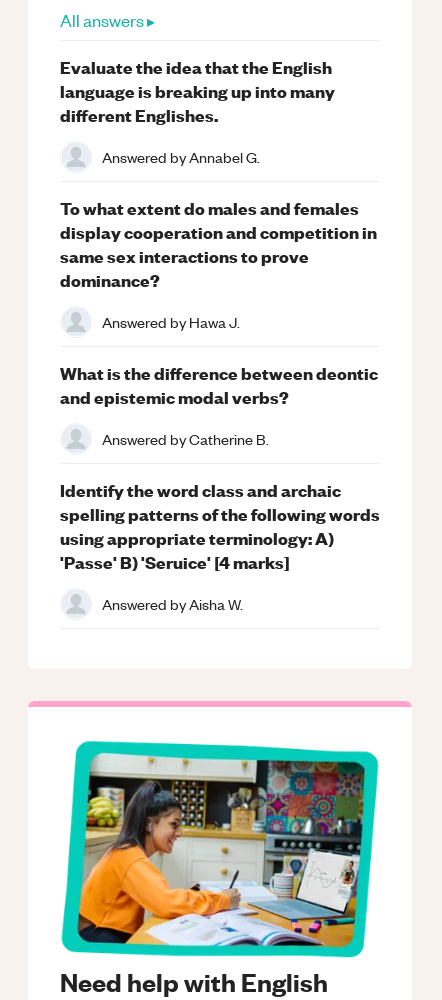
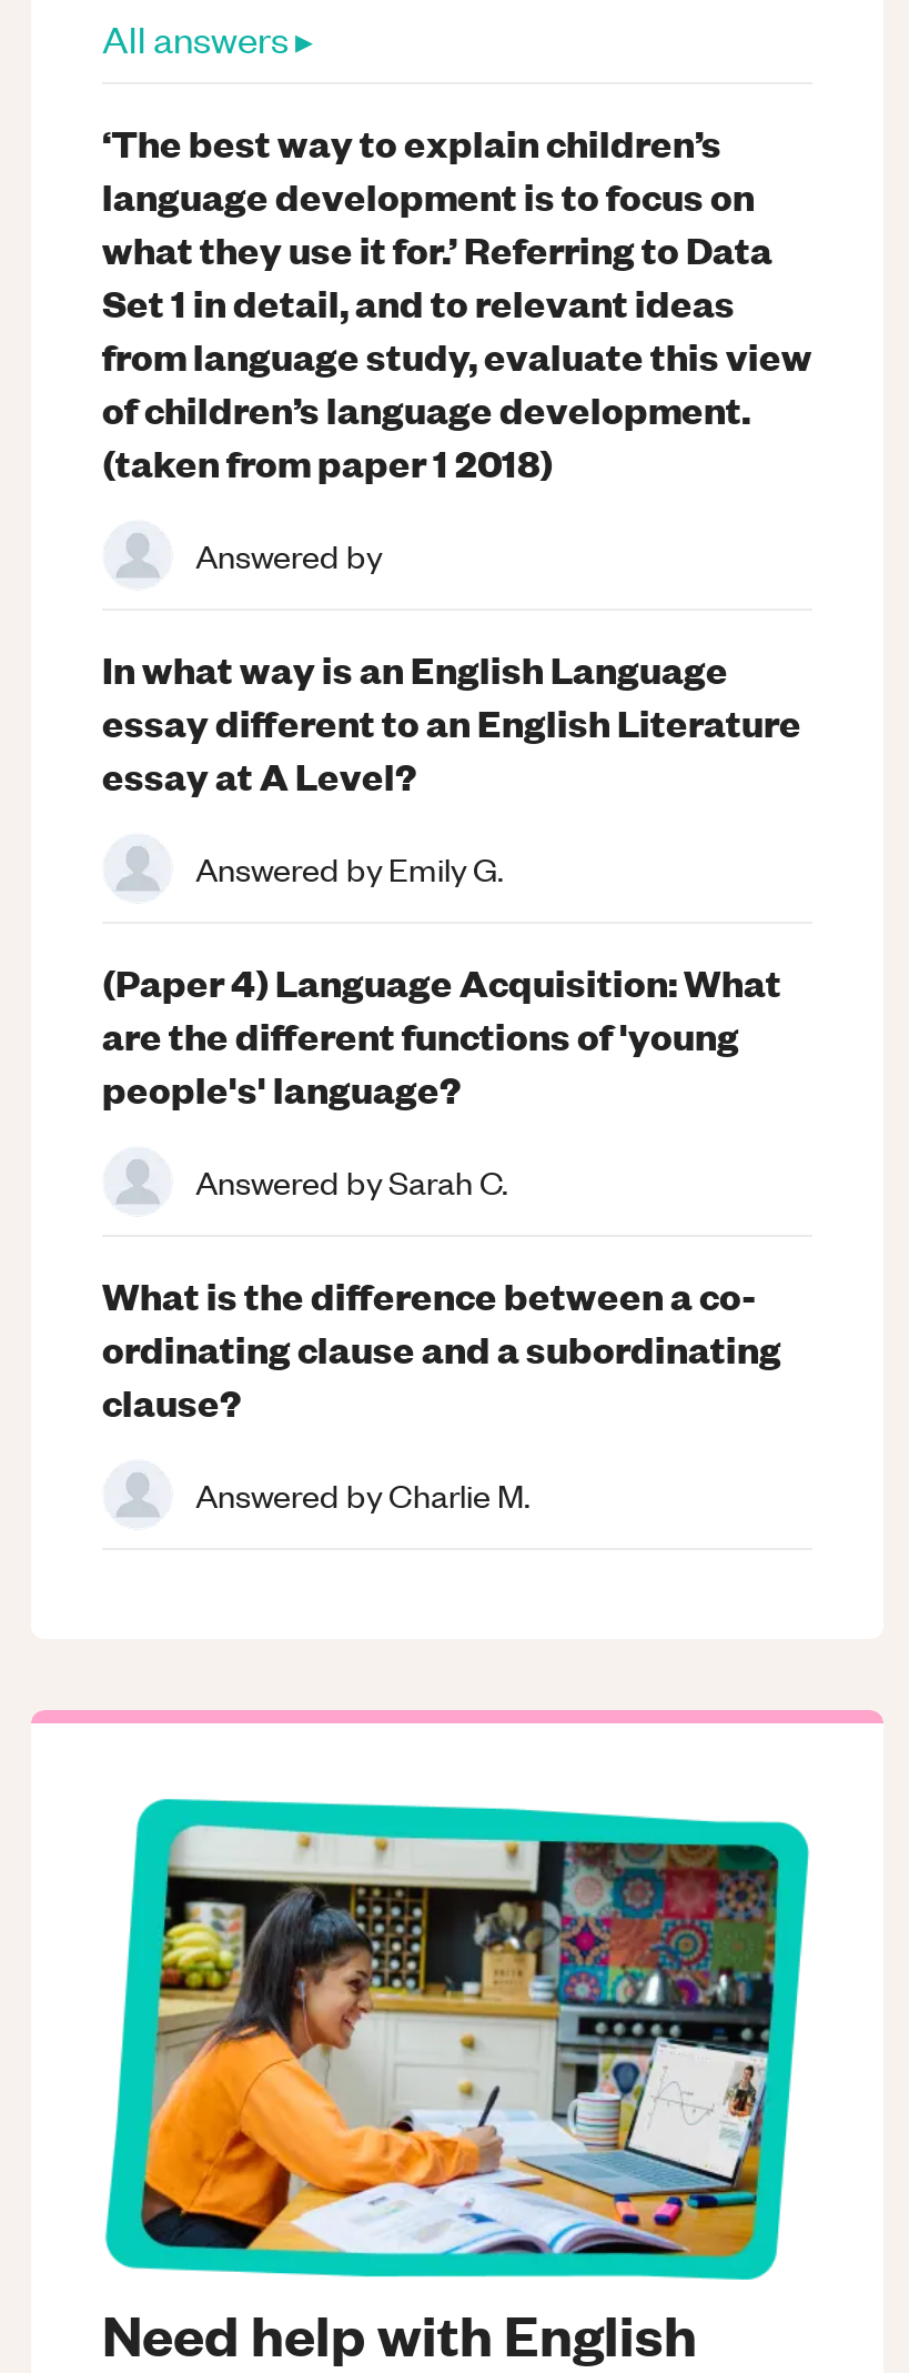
- Evaluate the idea that the English
- language is breaking up into many
- different Englishes.
+ ‘The best way to explain children’s
+ language development is to focus on
+ what they use it for.’ Referring to Data
+ Set 1 in detail, and to relevant ideas
+ from language study, evaluate this view
+ of children’s language development.
+ (taken from paper 1 2018)

- Answered by Annabel G.
+ Answered by

- To what extent do males and females
- display cooperation and competition in
- same sex interactions to prove
- dominance?
+ In what way is an English Language
+ essay different to an English Literature
+ essay at A Level?

- Answered by Hawa J.
+ Answered by Emily G.

- What is the difference between deontic
- and epistemic modal verbs?
+ (Paper 4) Language Acquisition: What
+ are the different functions of 'young
+ people's' language?

- Answered byCatherine B.
+ Answered bySarah C.

- Identify the word class and archaic
- spelling patterns of the following words
- using appropriate terminology: A)
- 'Passe' B) 'Seruice' [4 marks]
+ What is the difference between a co-
+ ordinating clause and a subordinating
+ clause?

- Answered byAisha W.
+ Answered byCharlie M.
